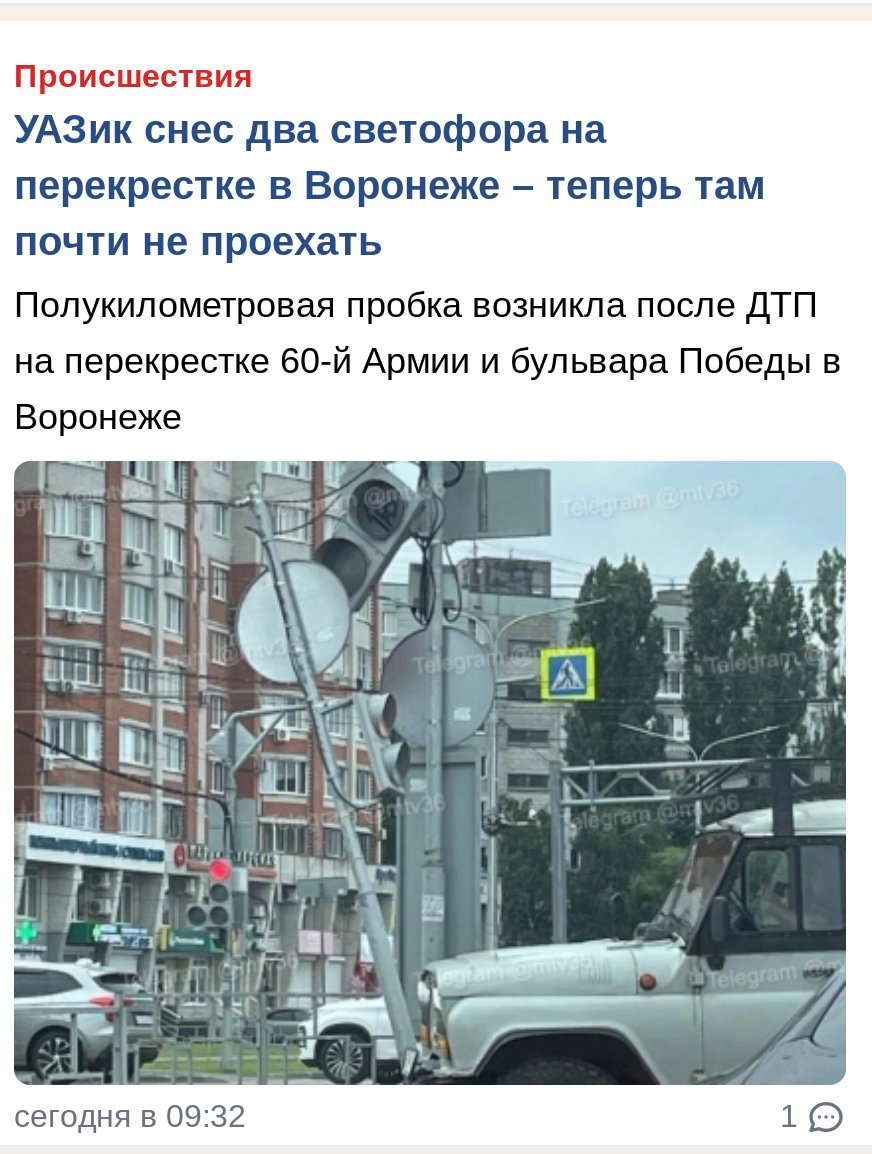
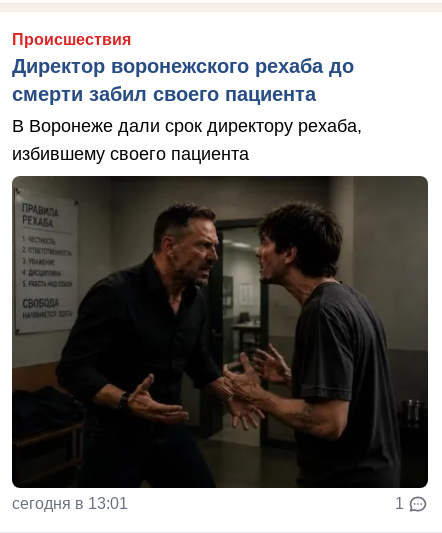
- УАЗик снес два светофора на
- перекрестке в Воронеже – теперь там
- почти не проехать
+ Директор воронежского рехаба до
+ смерти забил своего пациента

- Полукилометровая пробка возникла после ДТП
- на перекрестке 60-й Армии и бульвара Победы в
- Воронеже
+ В Воронеже дали срок директору рехаба,
+ избившему своего пациента

- [image]
- сегодня в 09:32
+ [image]
+ сегодня в 13:01
